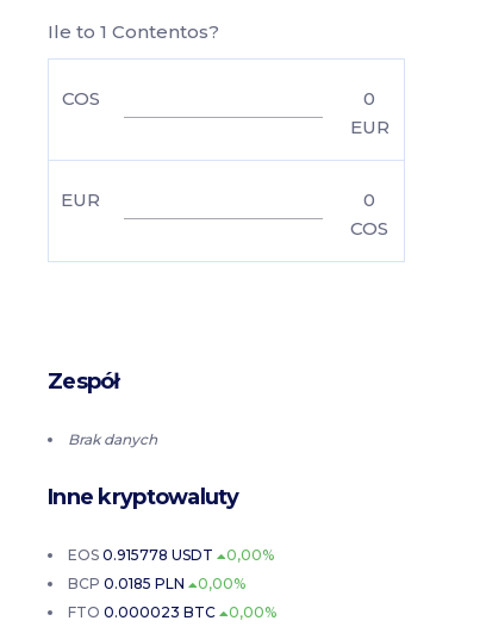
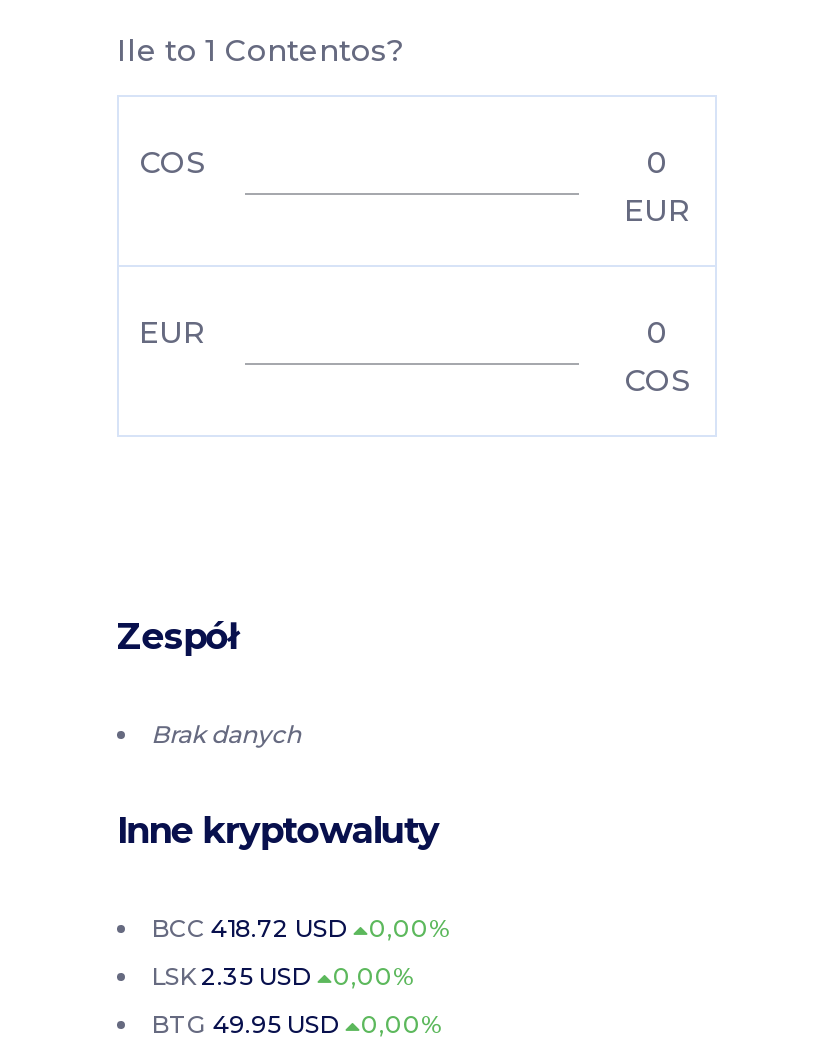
- EOS 0.915778 USDT 0,00%
+ BCC 418.72 USD 0,00%

- BCP 0.0185 PLN 0,00%
+ LSK 2.35 USD 0,00%

- FTO 0.000023 BTC 0,00%
+ BTG 49.95 USD 0,00%
